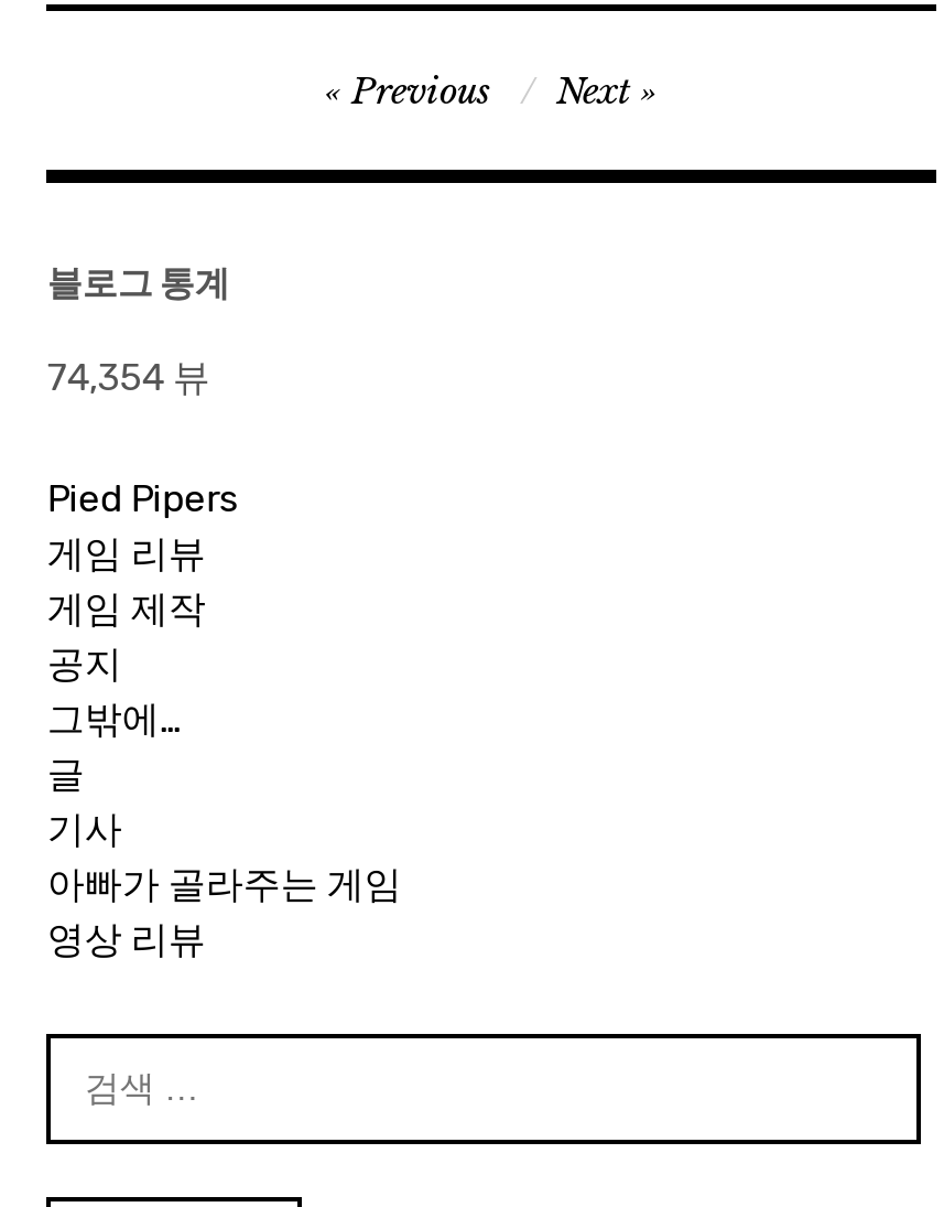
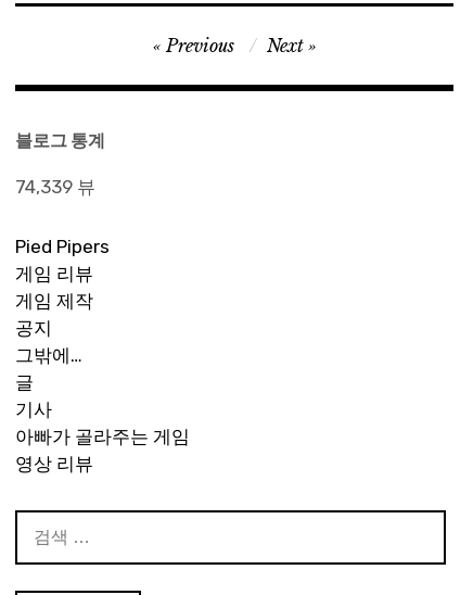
- 74,354 뷰
+ 74,339 뷰
